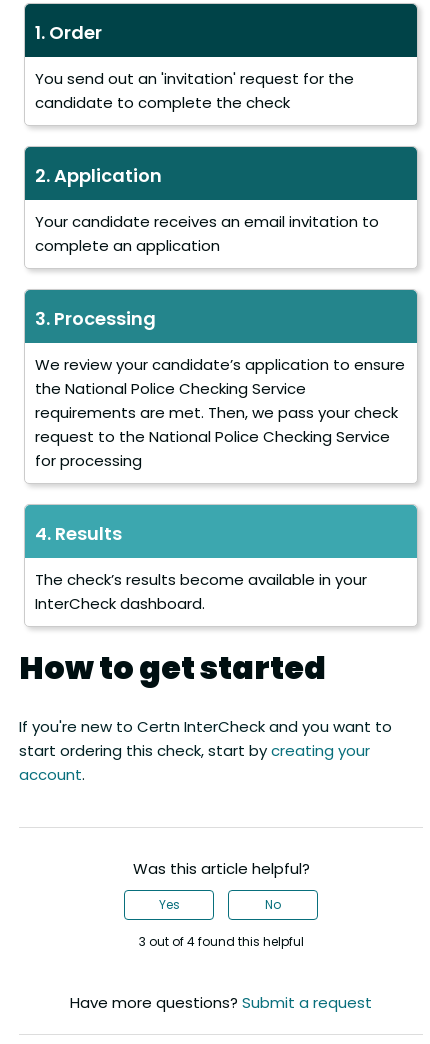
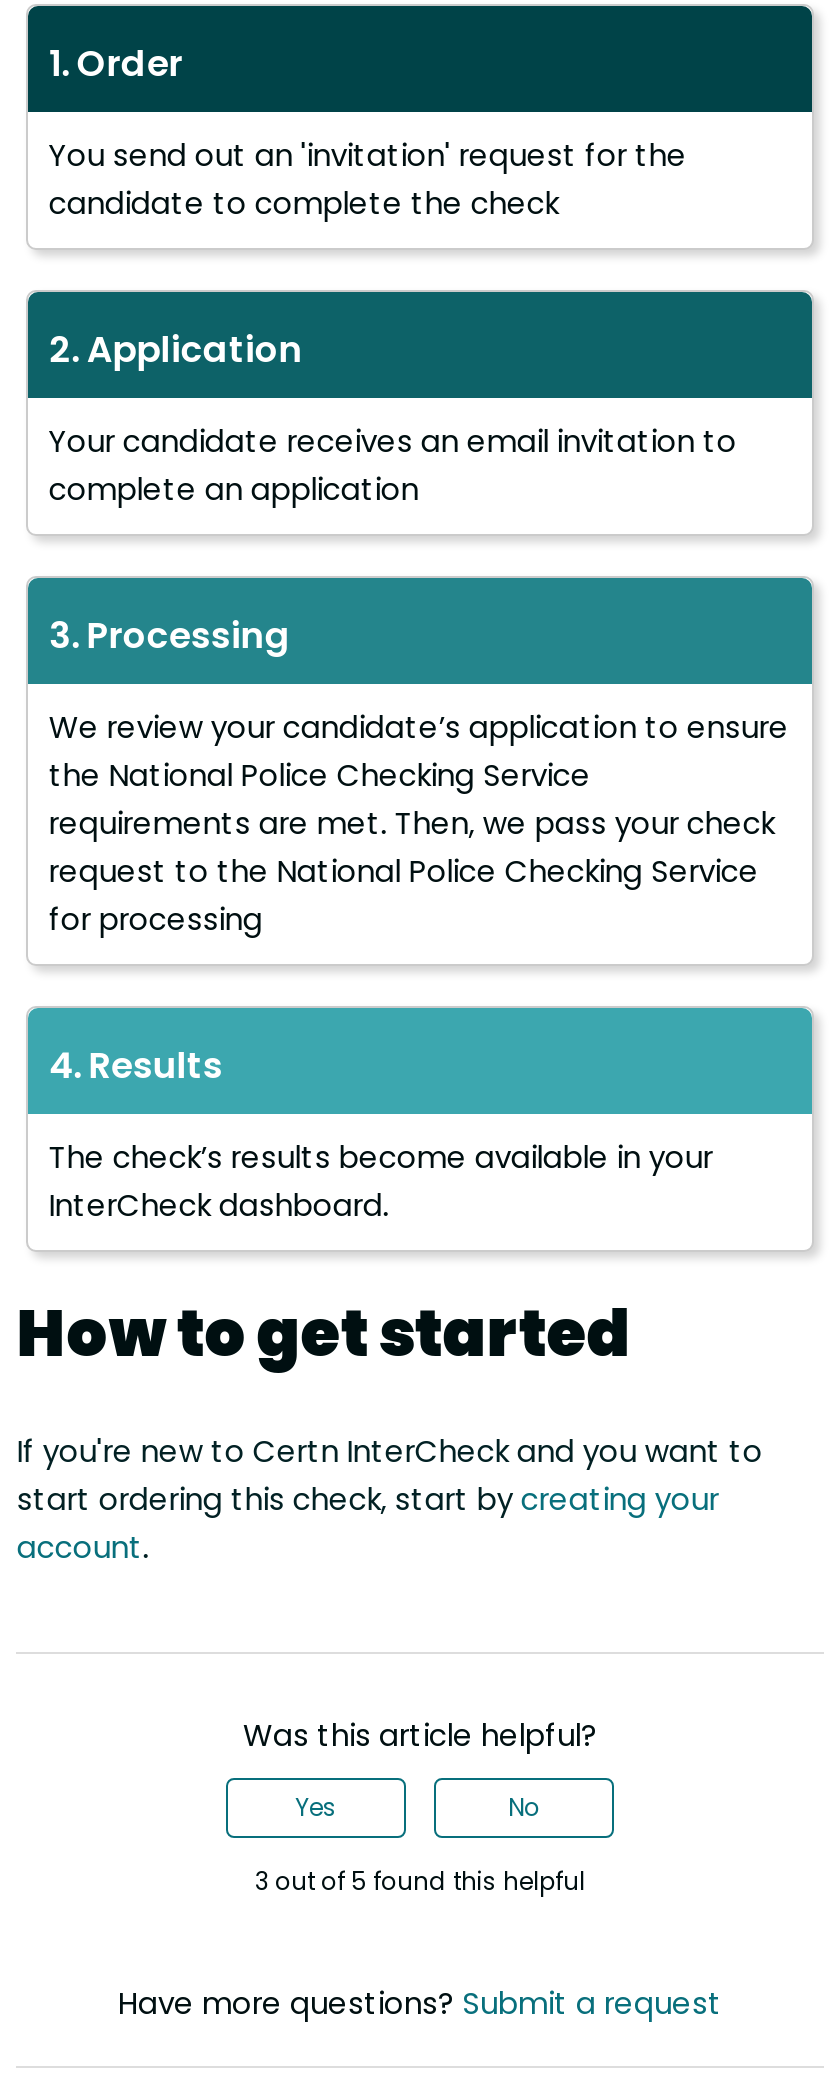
- 3 out of 4 found this helpful
+ 3 out of 5 found this helpful
